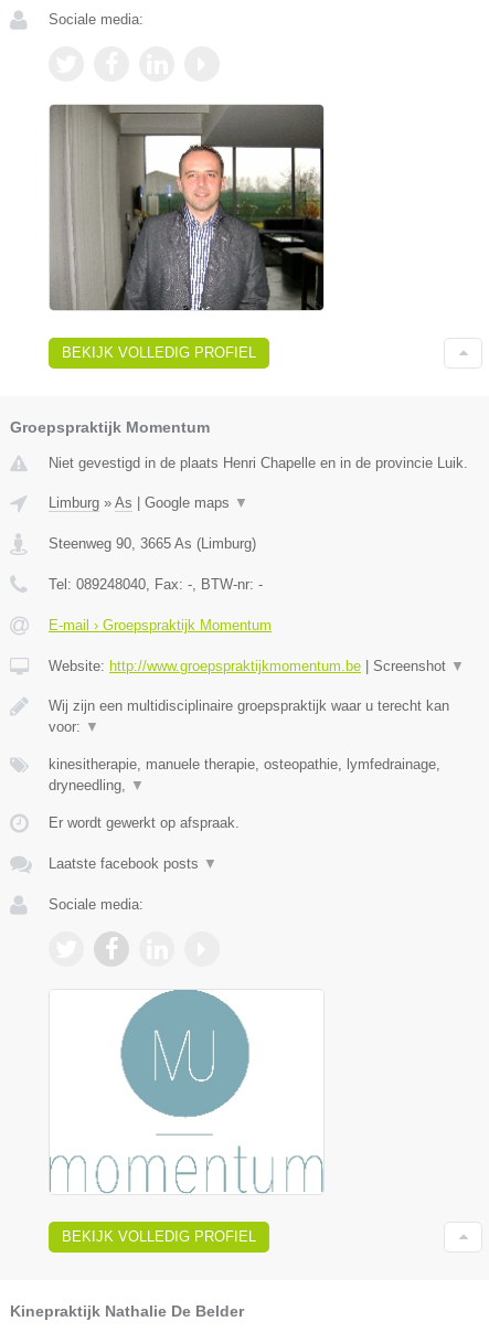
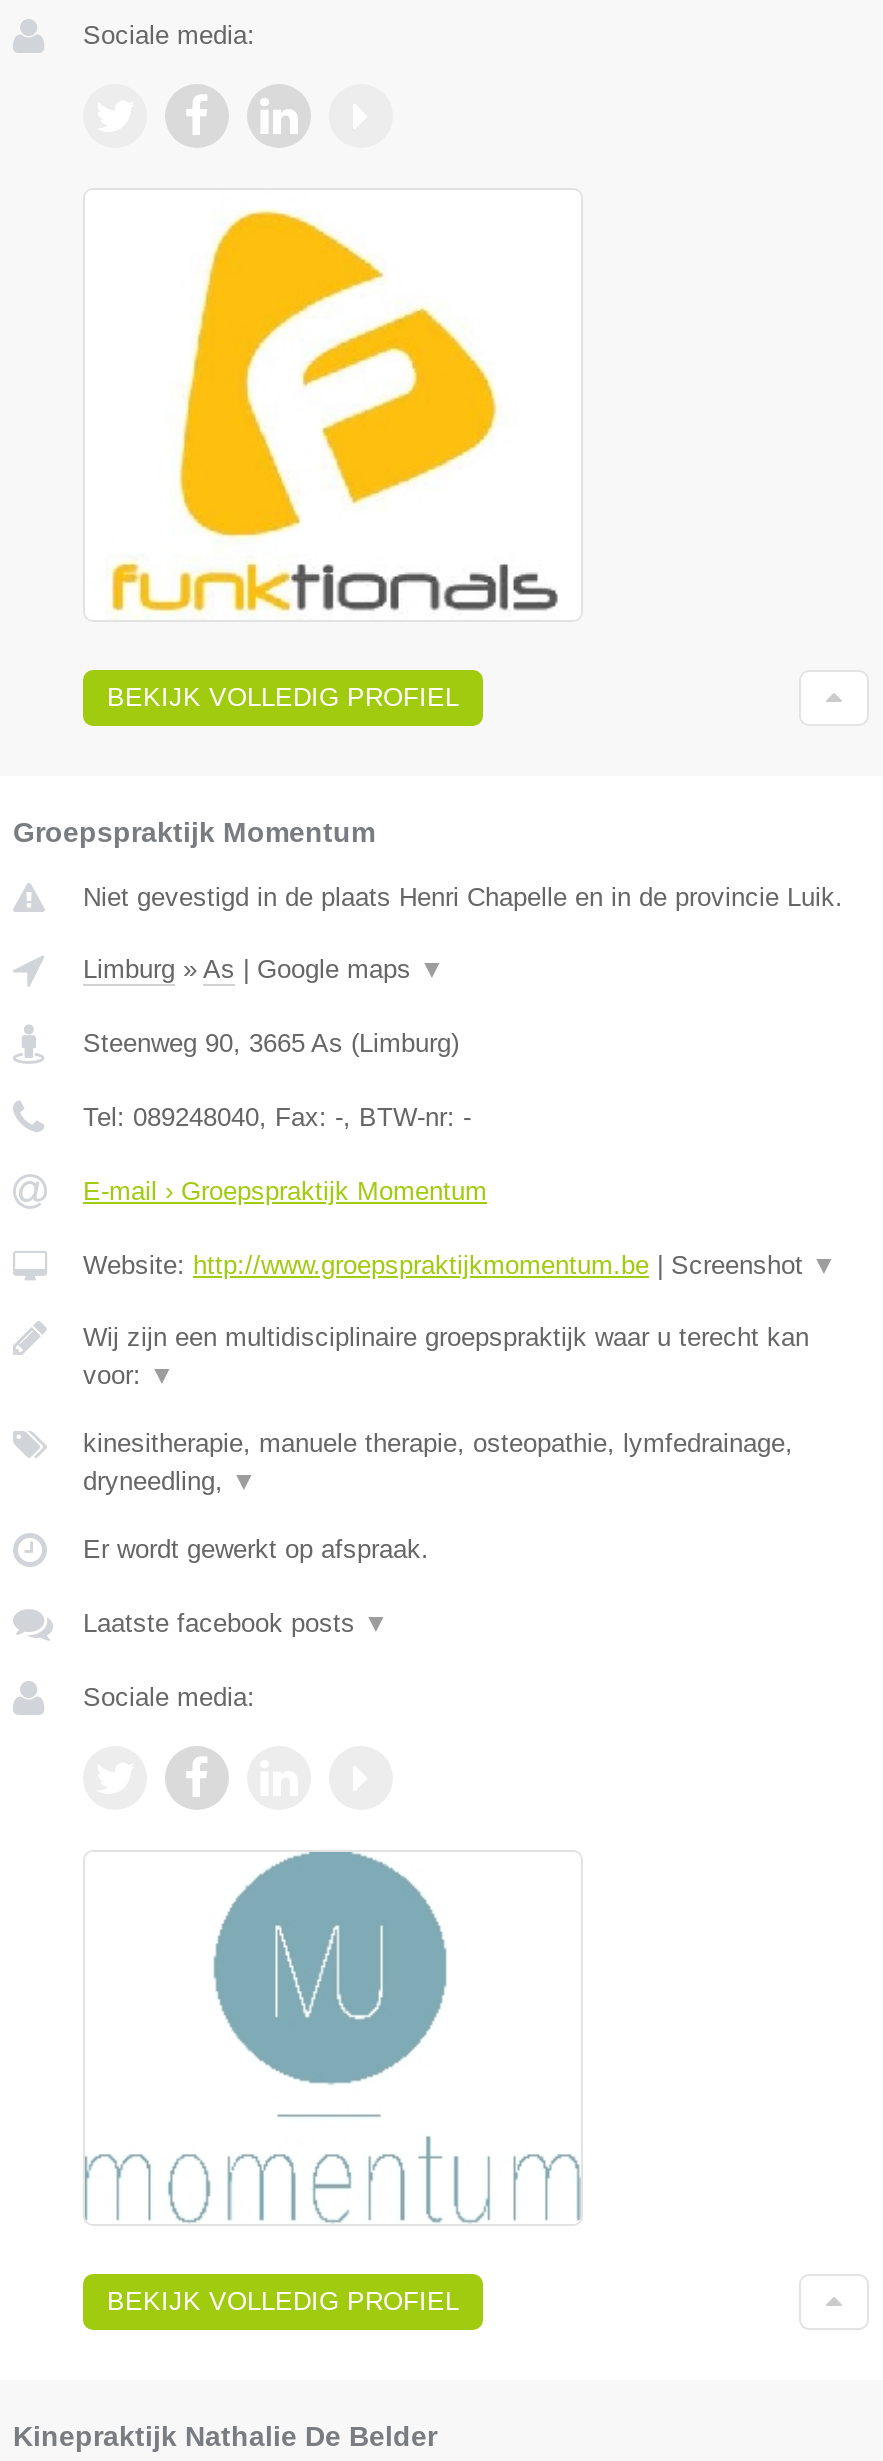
- [image]
+ [image]
